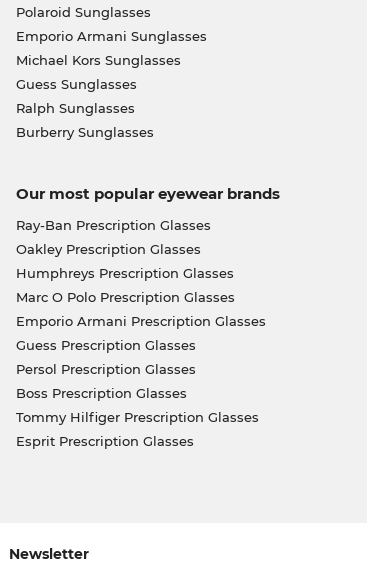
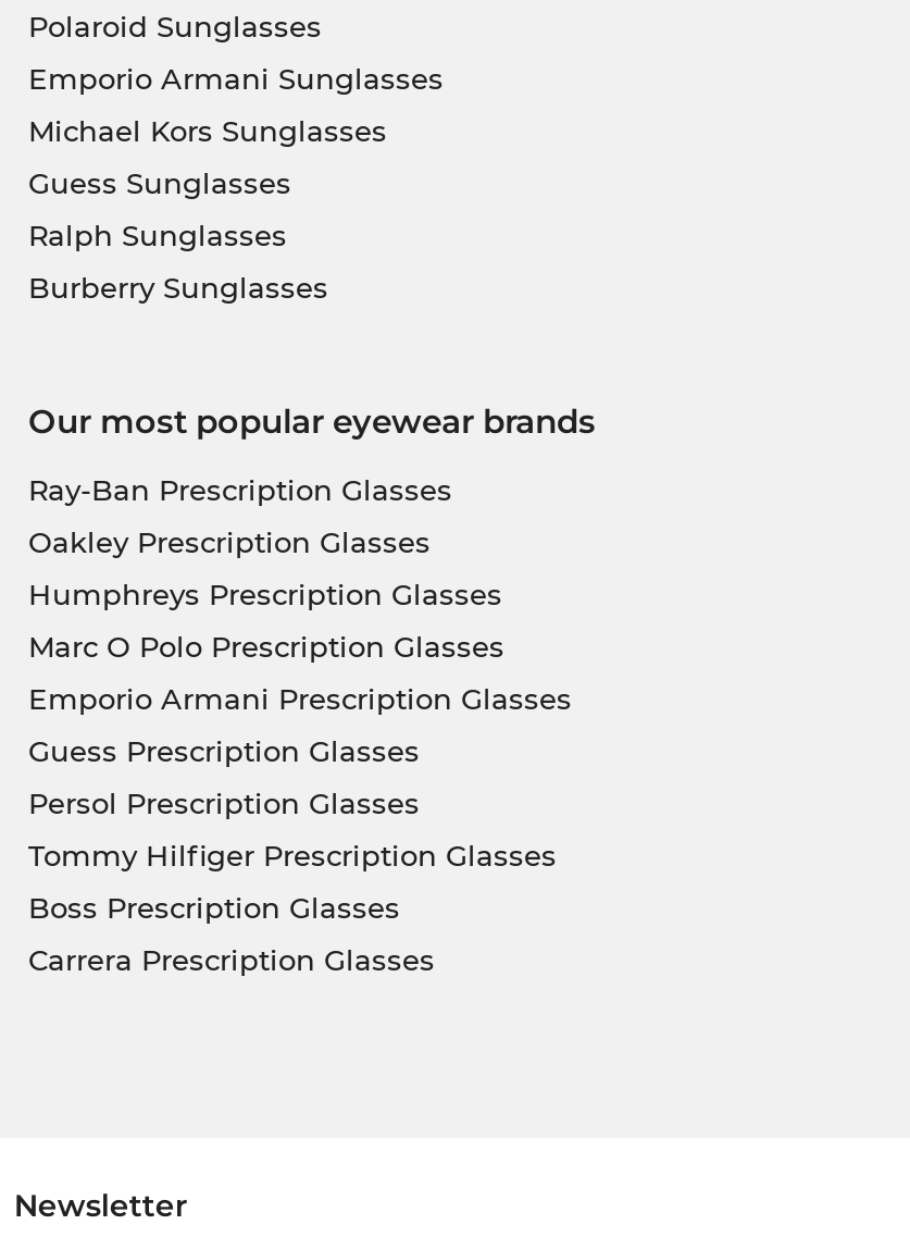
moved down: Boss Prescription Glasses

moved up: Tommy Hilfiger Prescription Glasses

- Esprit Prescription Glasses
+ Carrera Prescription Glasses
